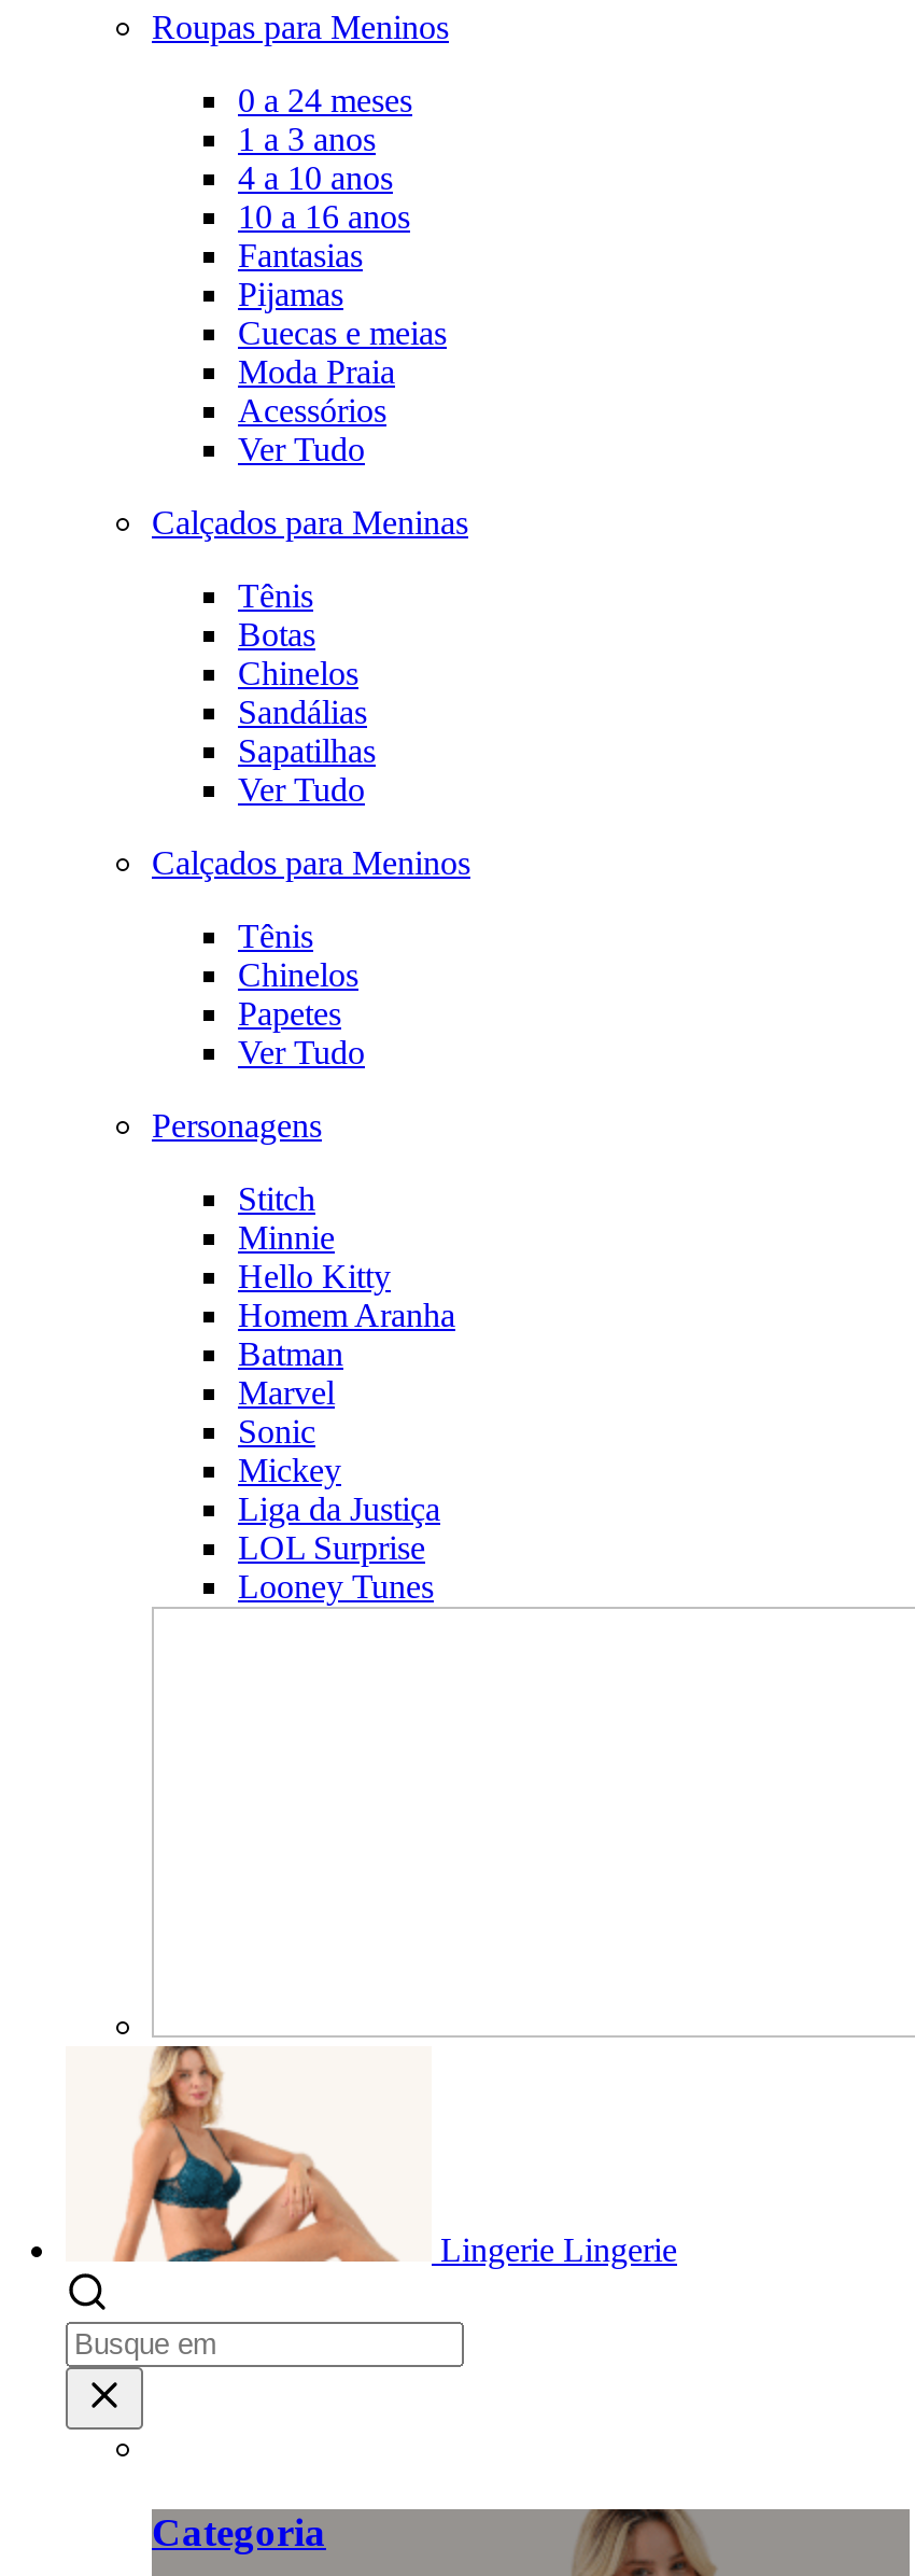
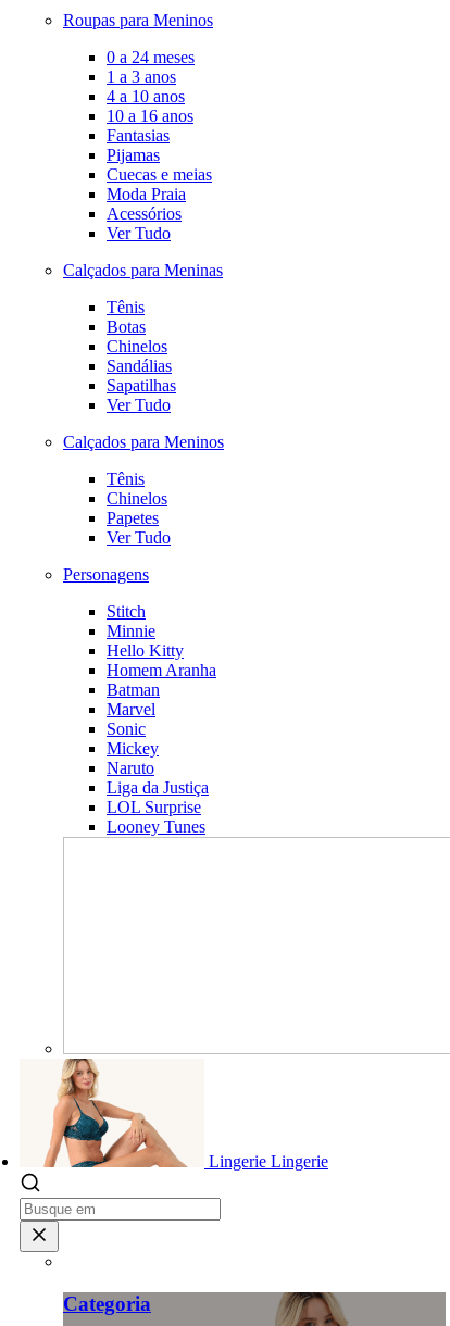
+ Naruto
